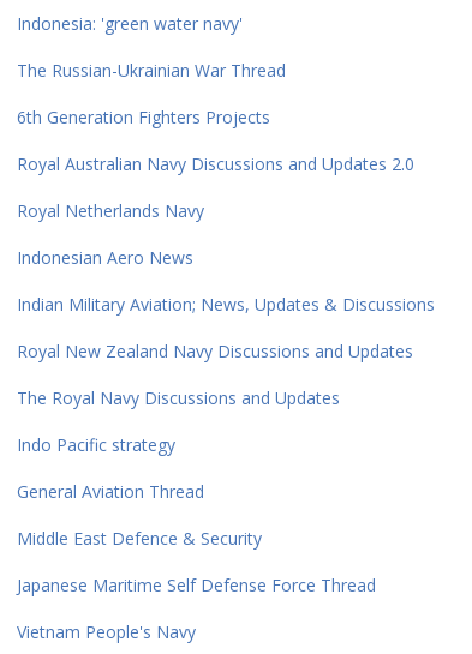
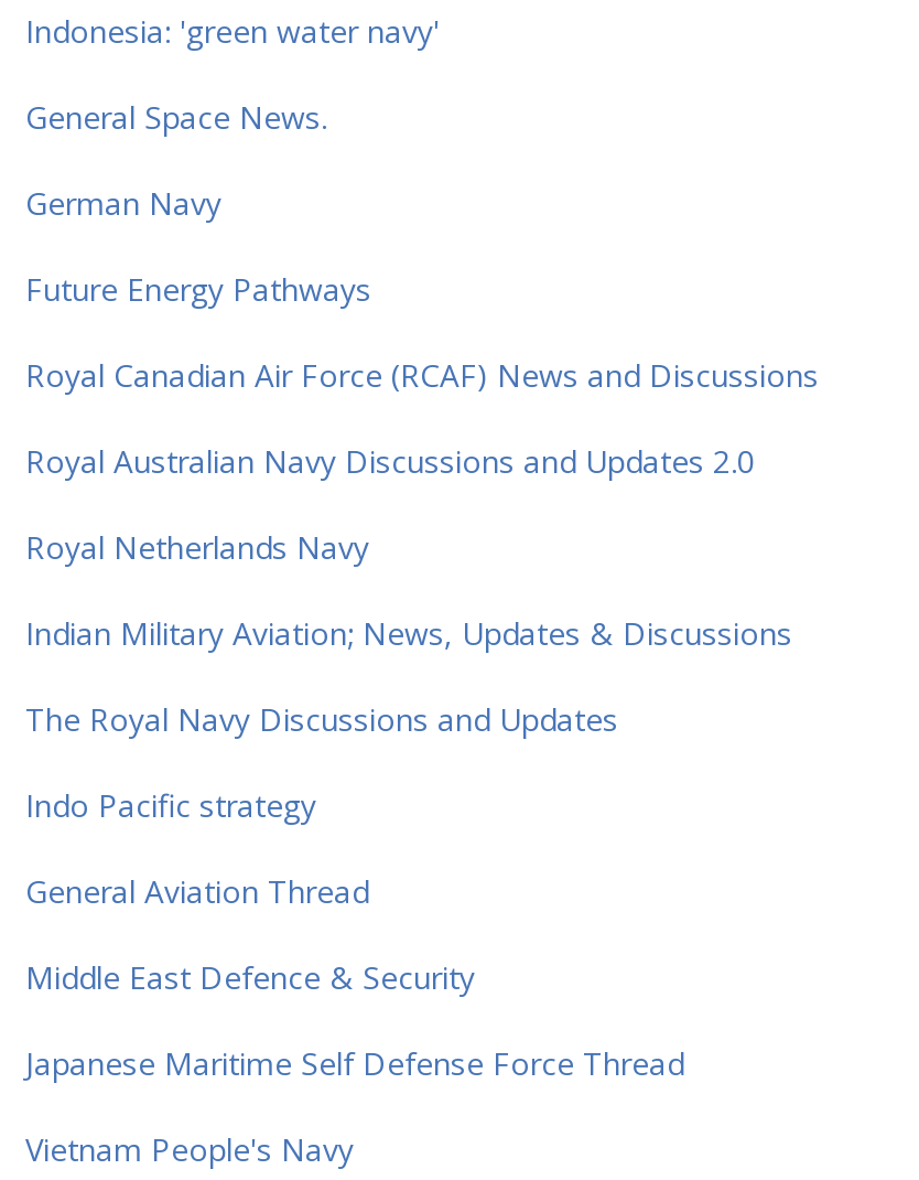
- The Russian-Ukrainian War Thread
- 6th Generation Fighters Projects
+ General Space News.
+ German Navy
+ Future Energy Pathways
+ Royal Canadian Air Force (RCAF) News and Discussions

moved down: Royal Australian Navy Discussions and Updates 2.0 | Royal Netherlands Navy

- Indonesian Aero News

moved down: Indian Military Aviation; News, Updates & Discussions

- Royal New Zealand Navy Discussions and Updates
